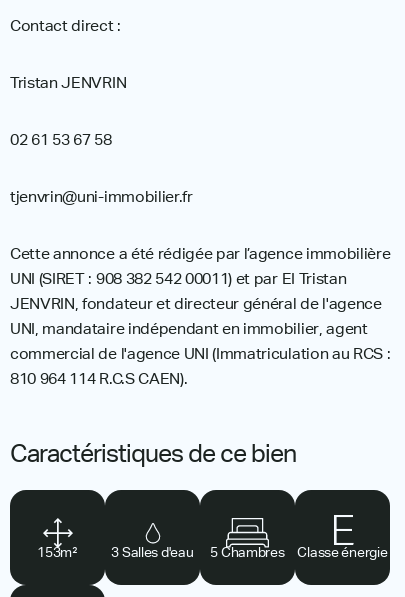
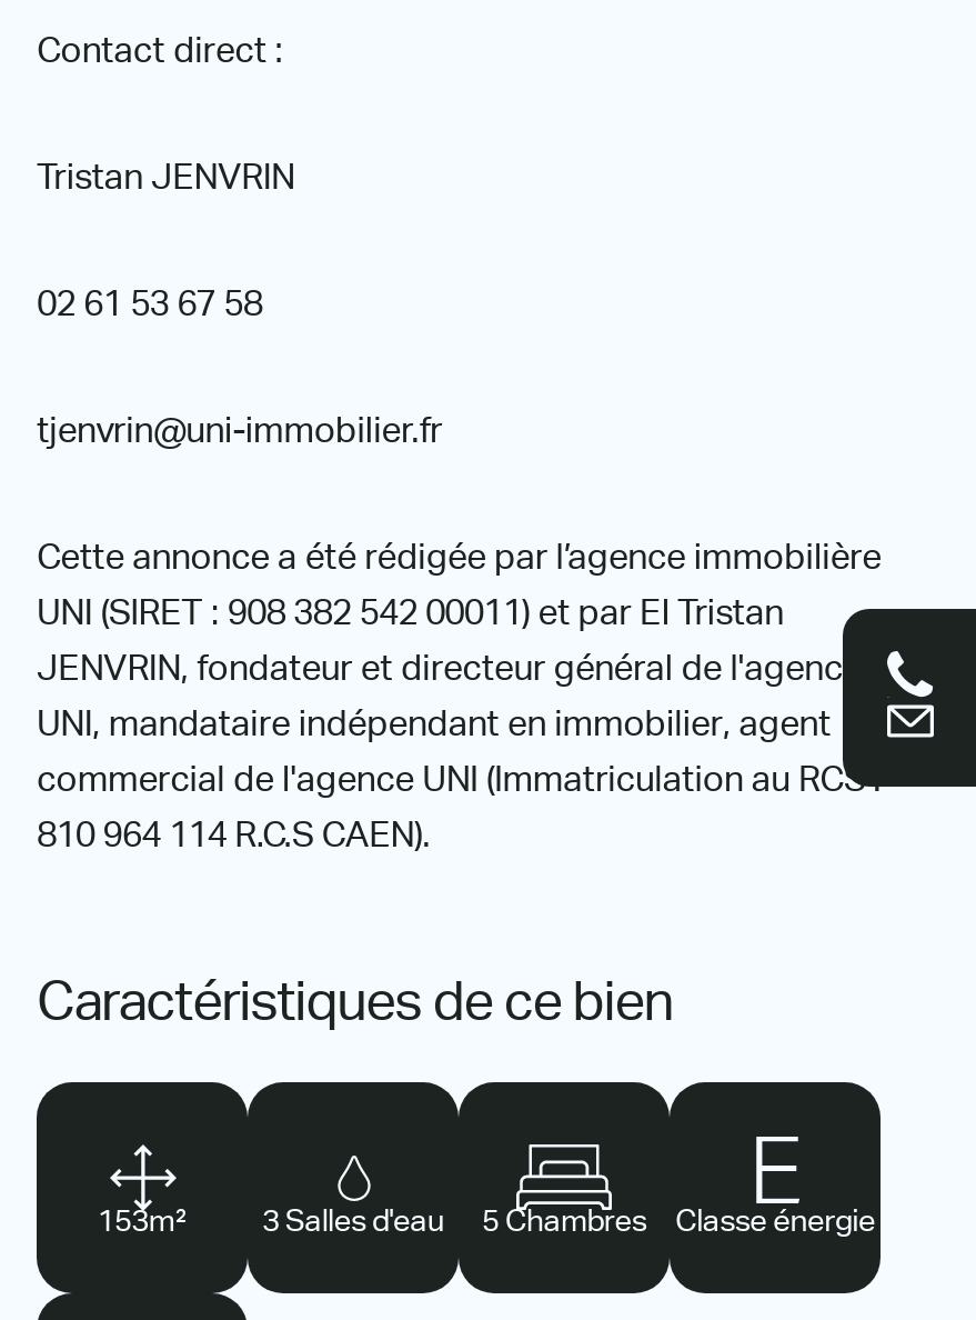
+ [image]
